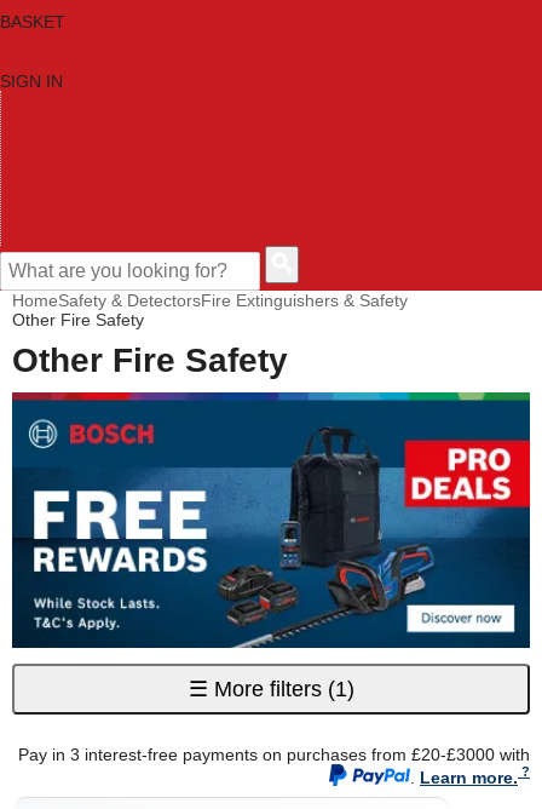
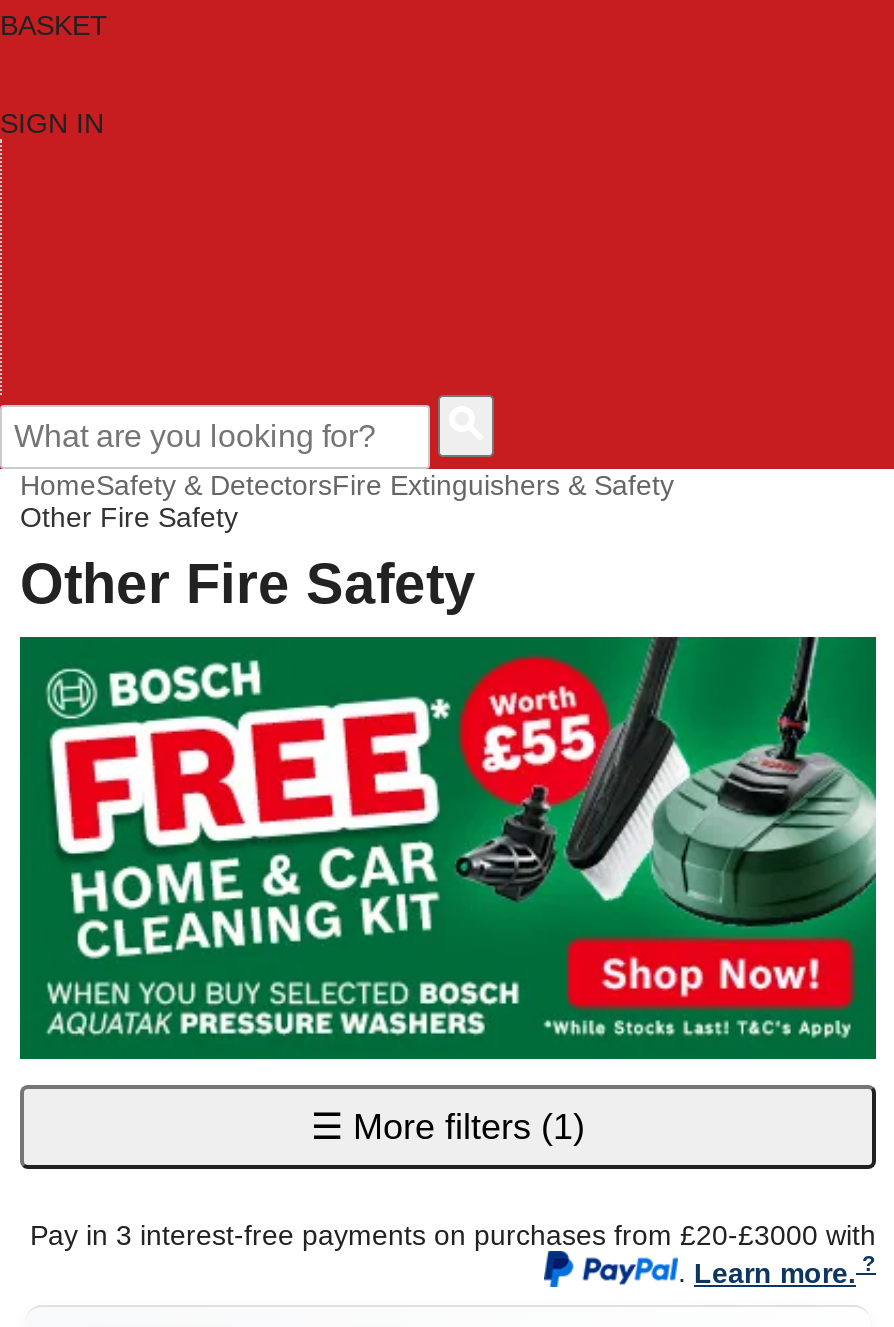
- [image]
+ [image]
